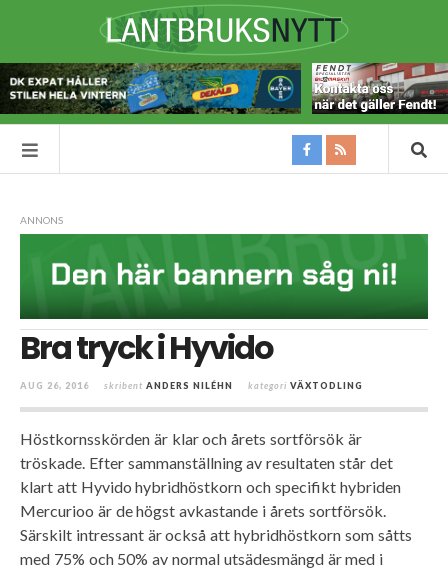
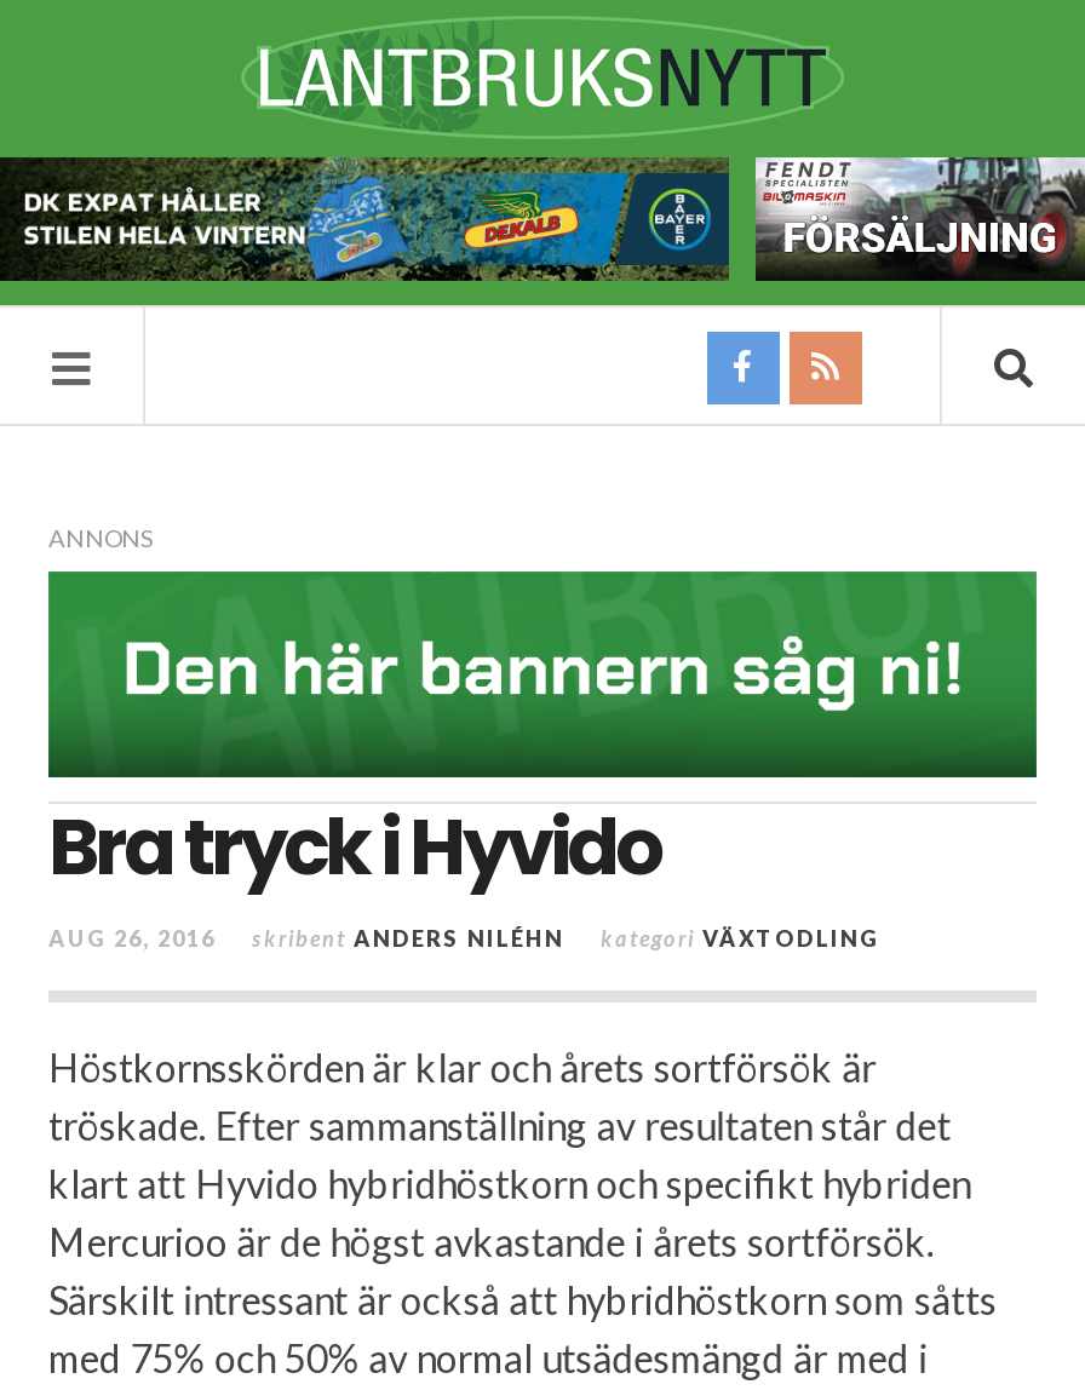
- [image]
+ [image]
